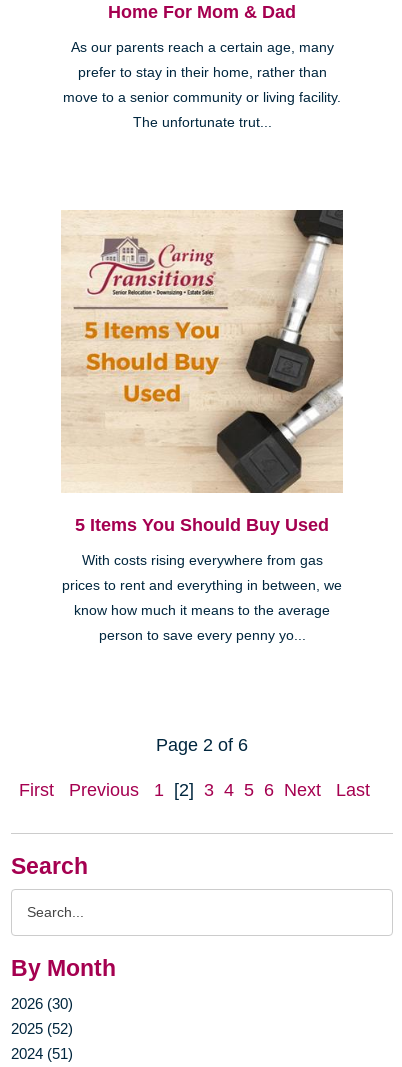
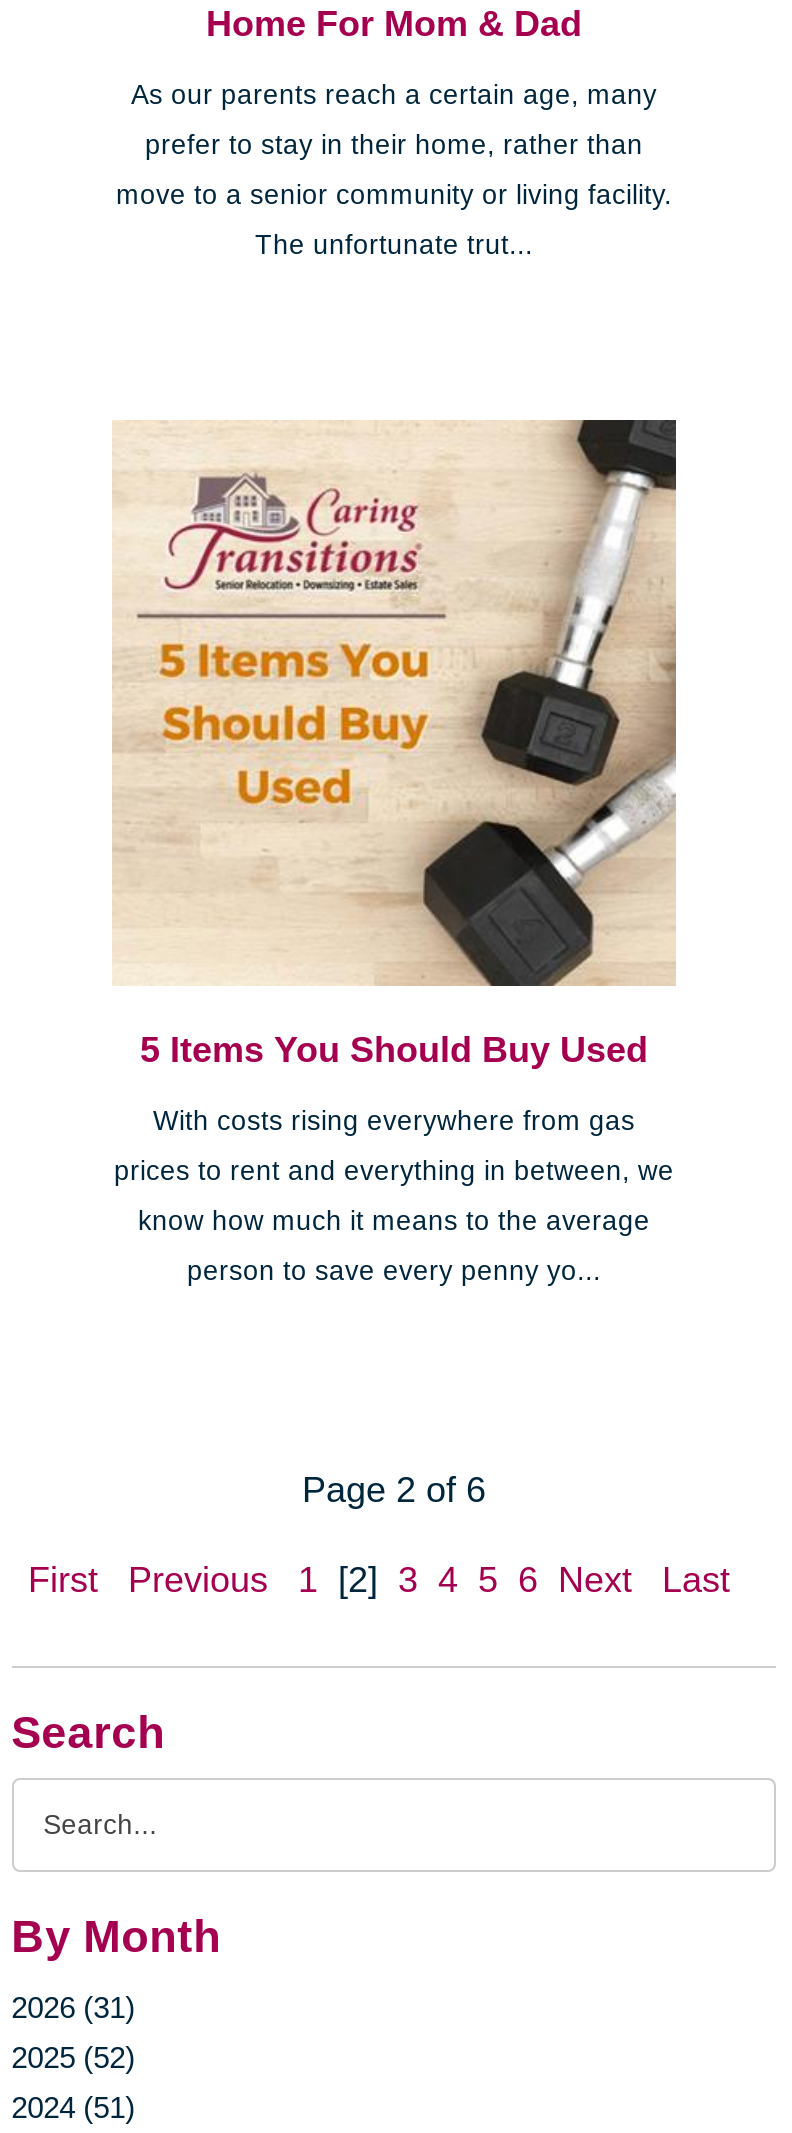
- 2026 (30)
+ 2026 (31)
